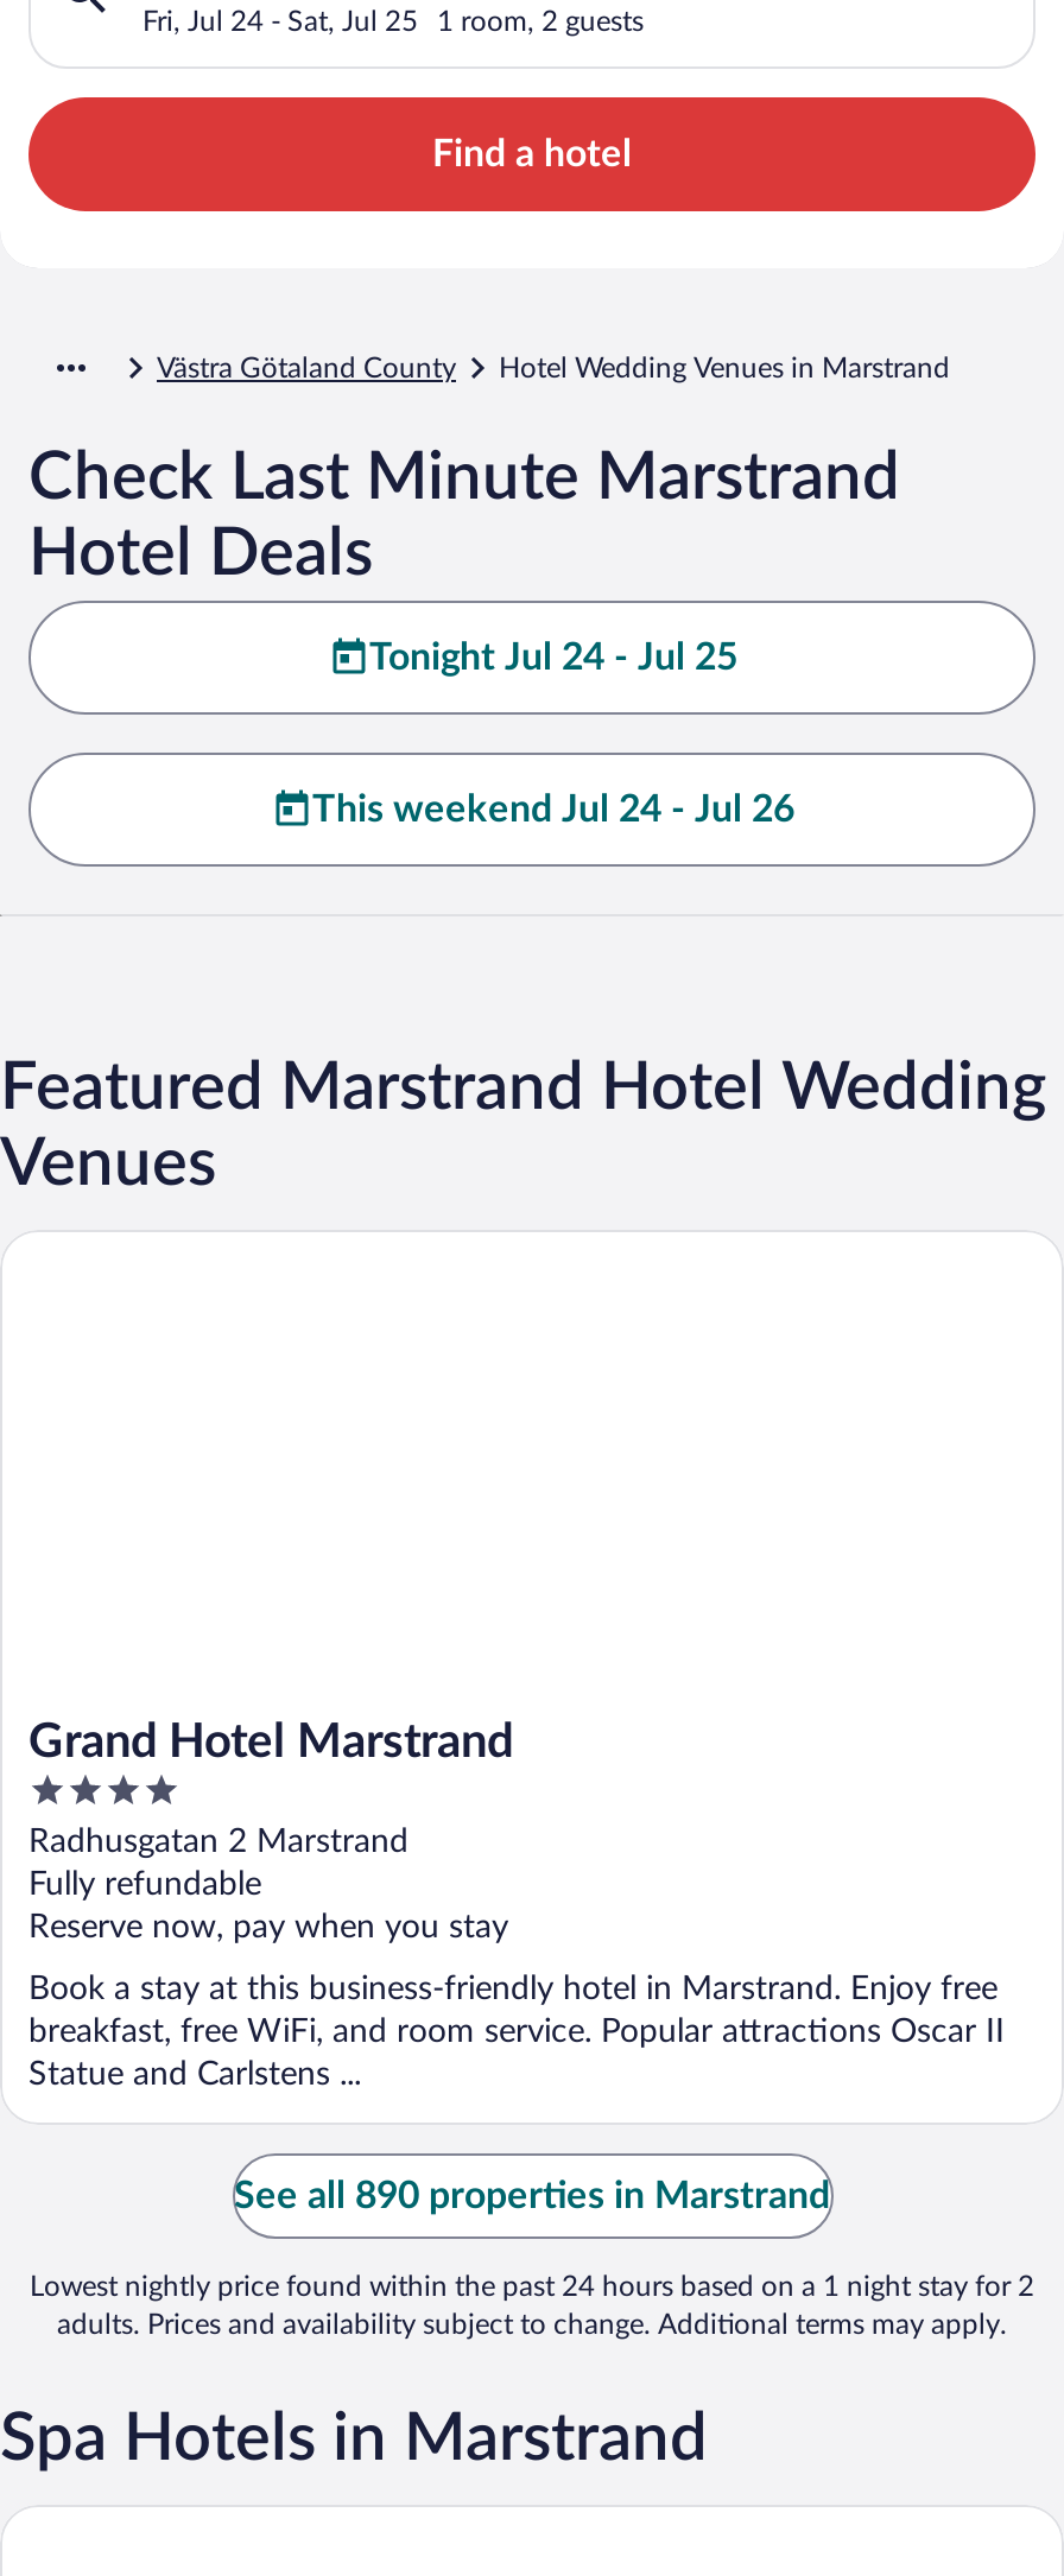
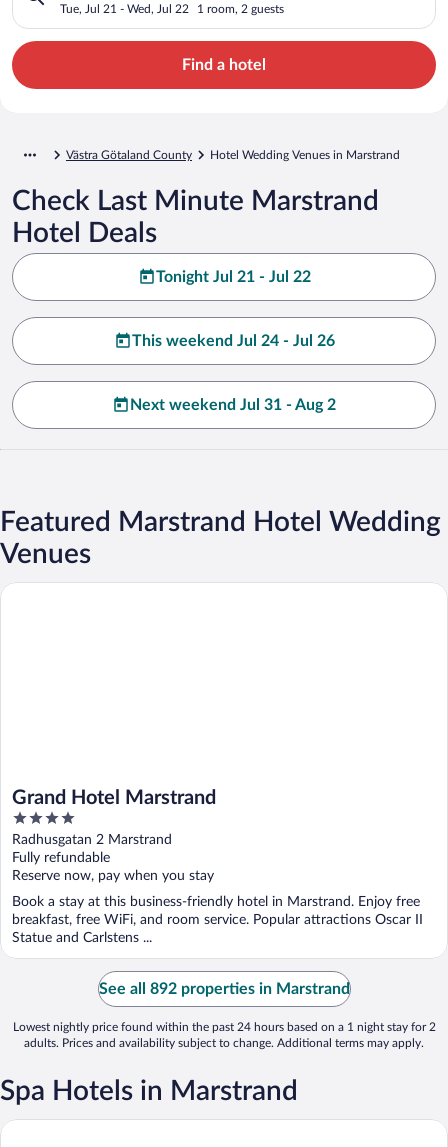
- Fri, Jul 24 - Sat, Jul 25
+ Tue, Jul 21 - Wed, Jul 22

- Tonight Jul 24 - Jul 25
+ Tonight Jul 21 - Jul 22

+ Next weekend Jul 31 - Aug 2

- See all 890 properties in Marstrand
+ See all 892 properties in Marstrand
